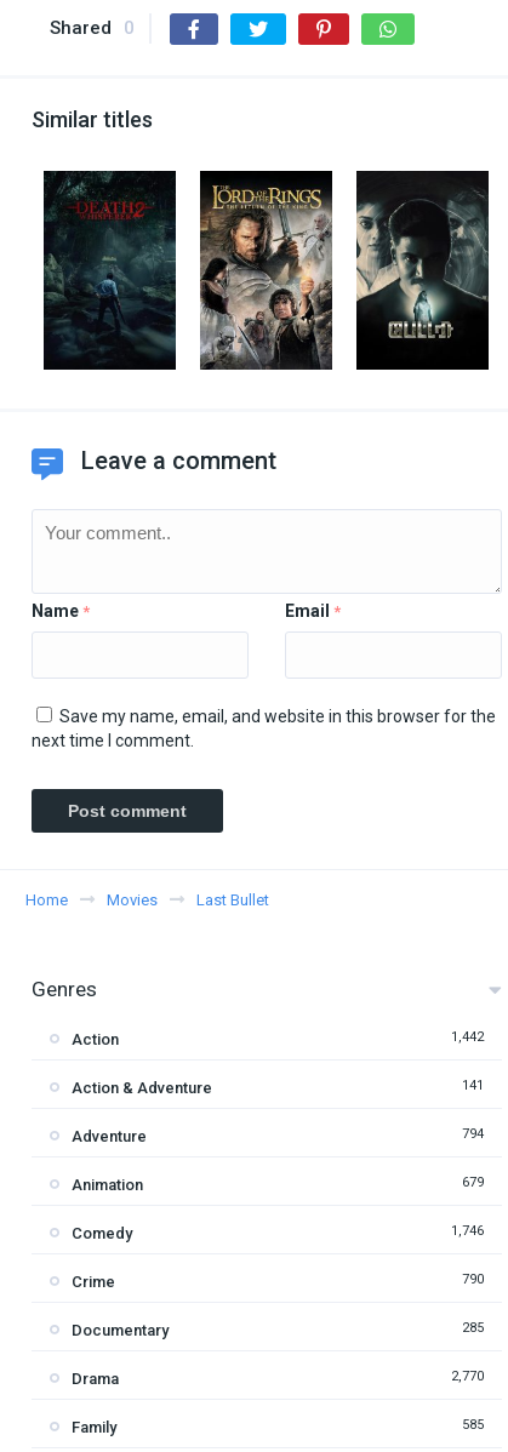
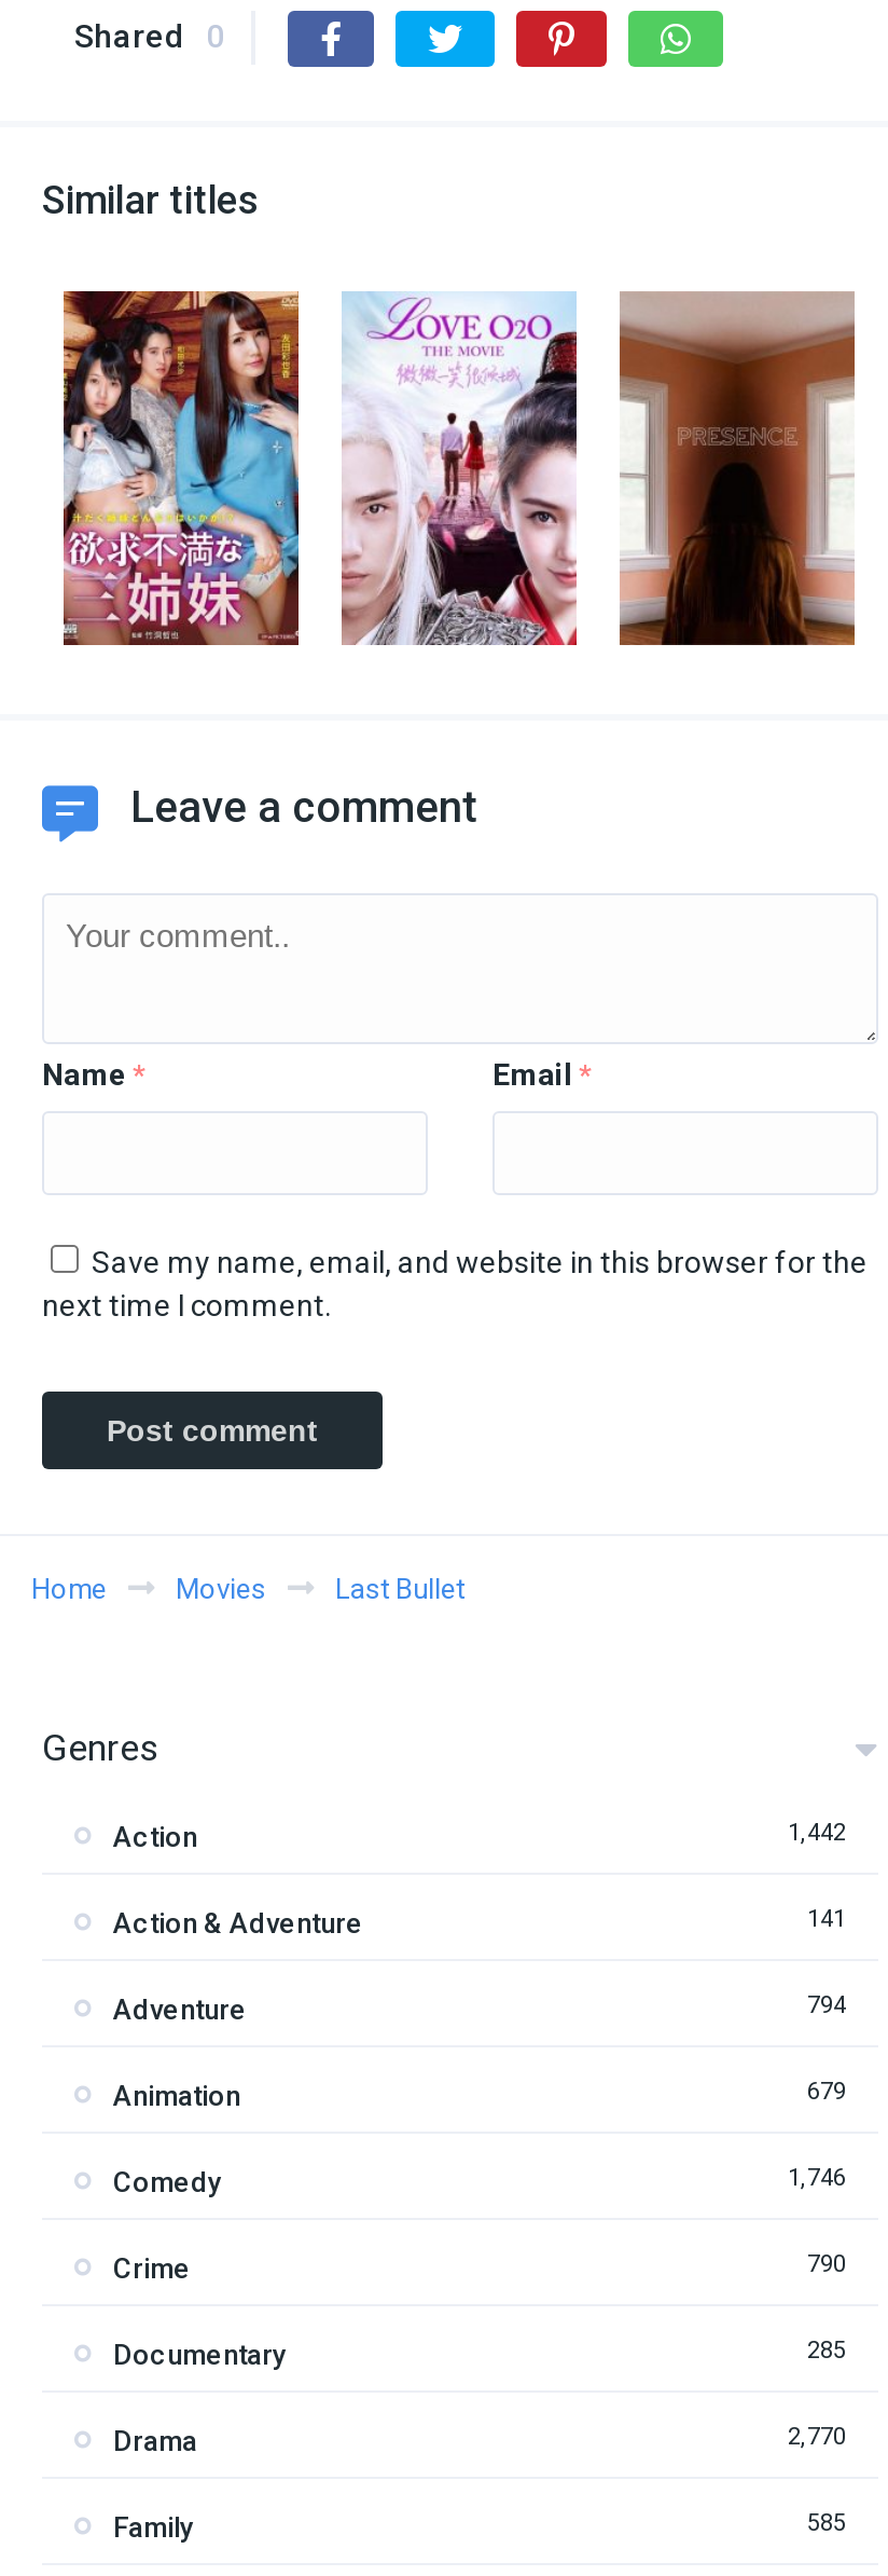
- [image]
+ [image]

- [image]
+ [image]

- [image]
+ [image]
